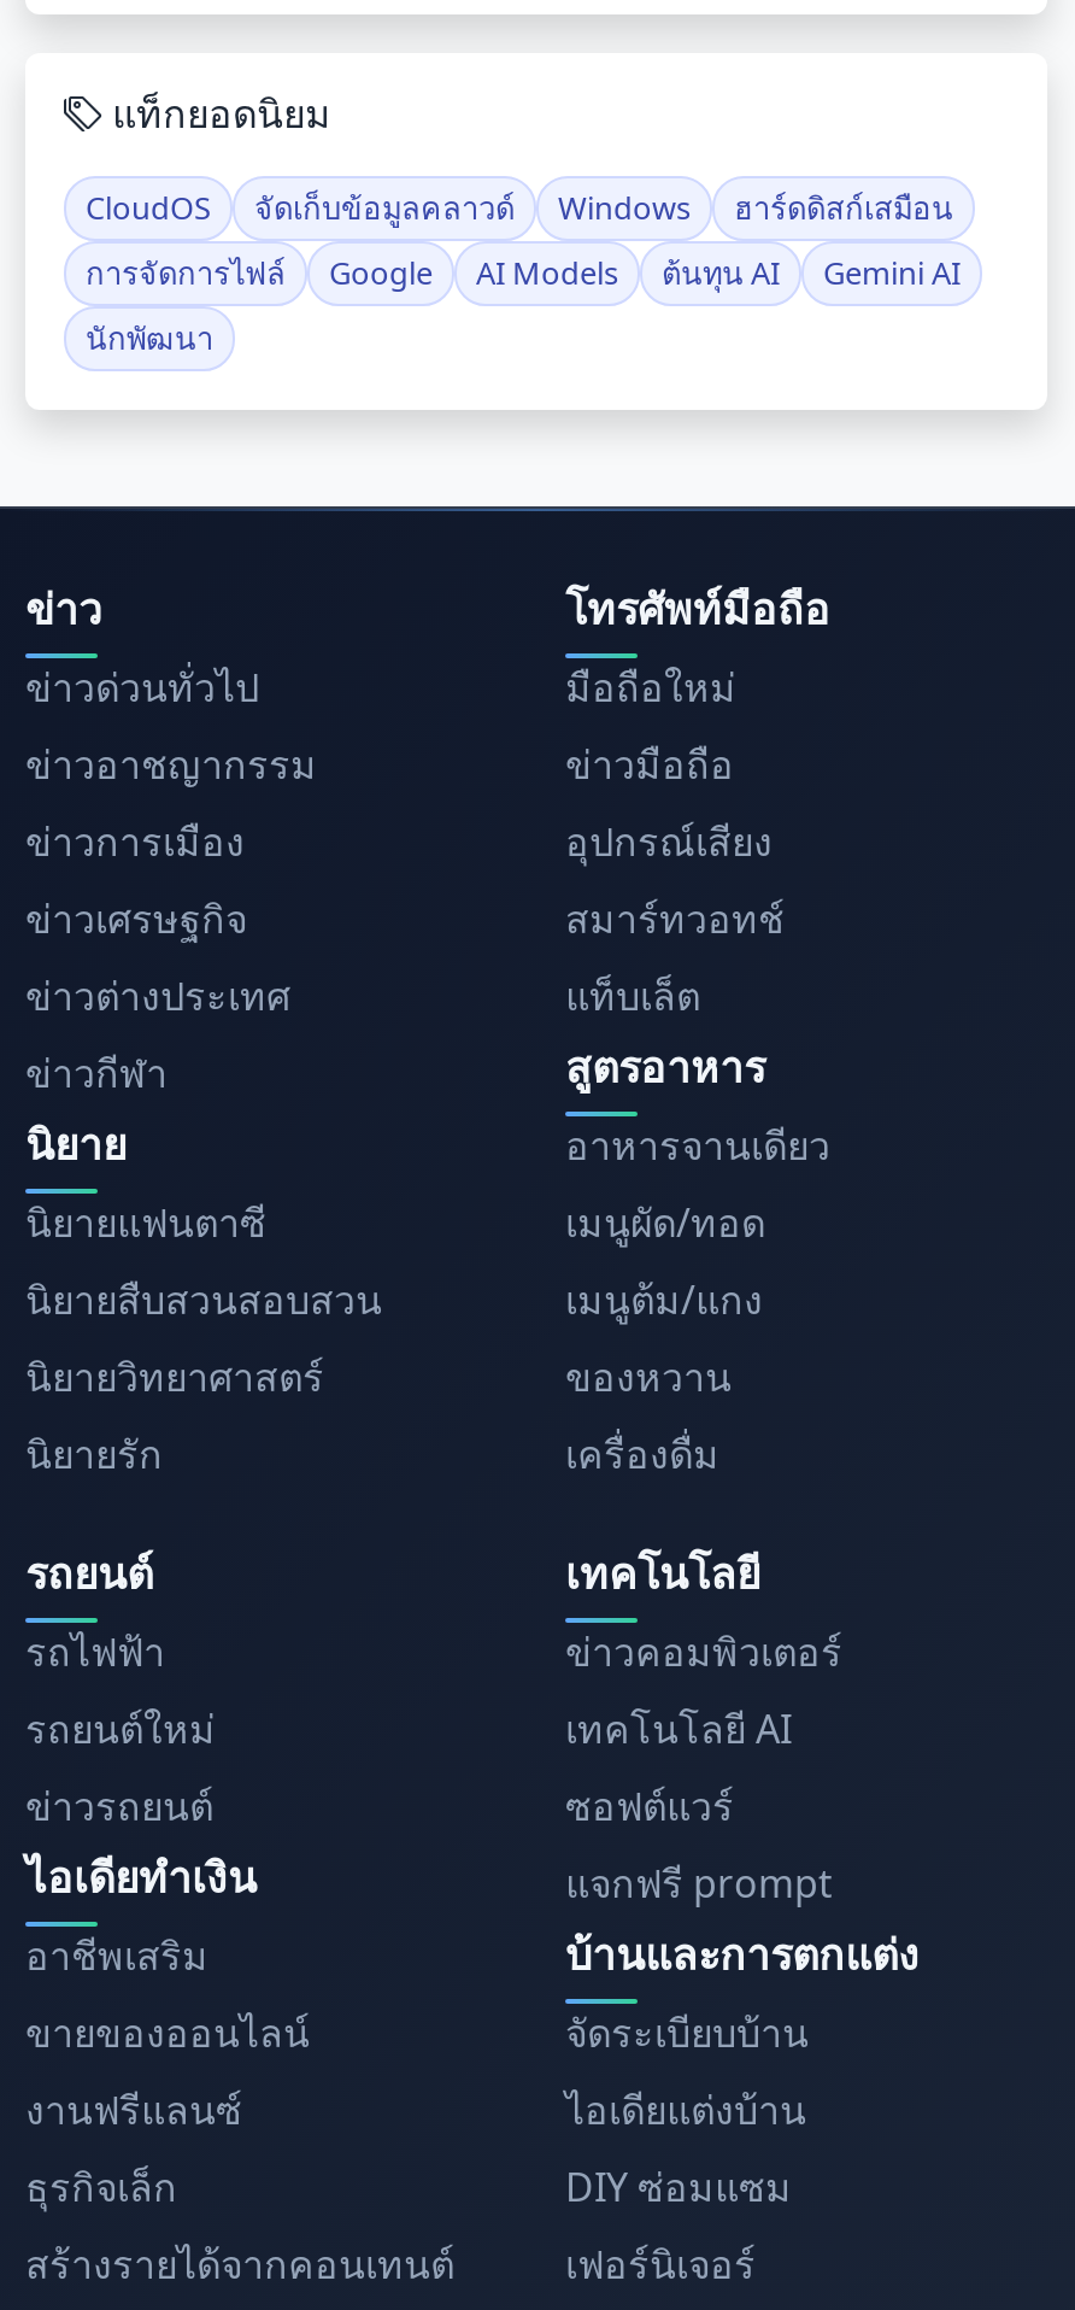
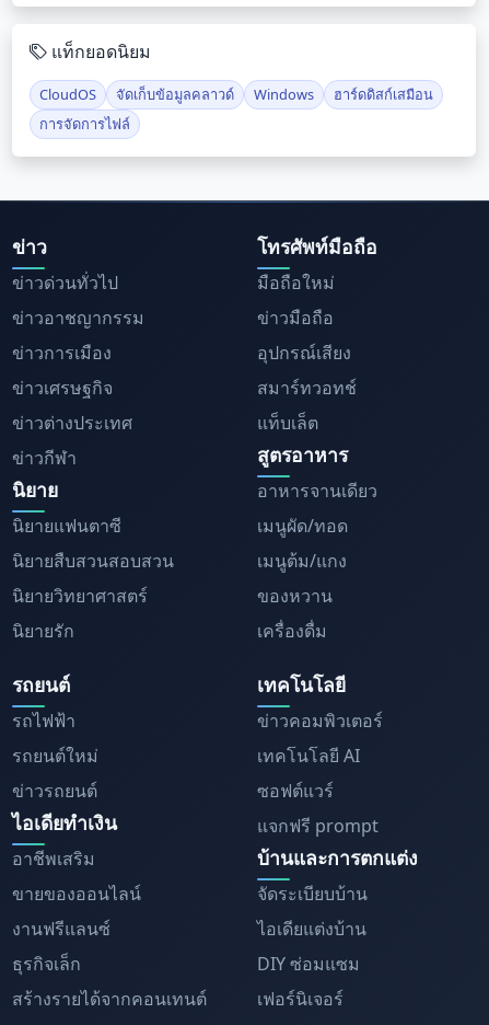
- Google
- AI Models
- ต้นทุน AI
- Gemini AI
- นักพัฒนา
